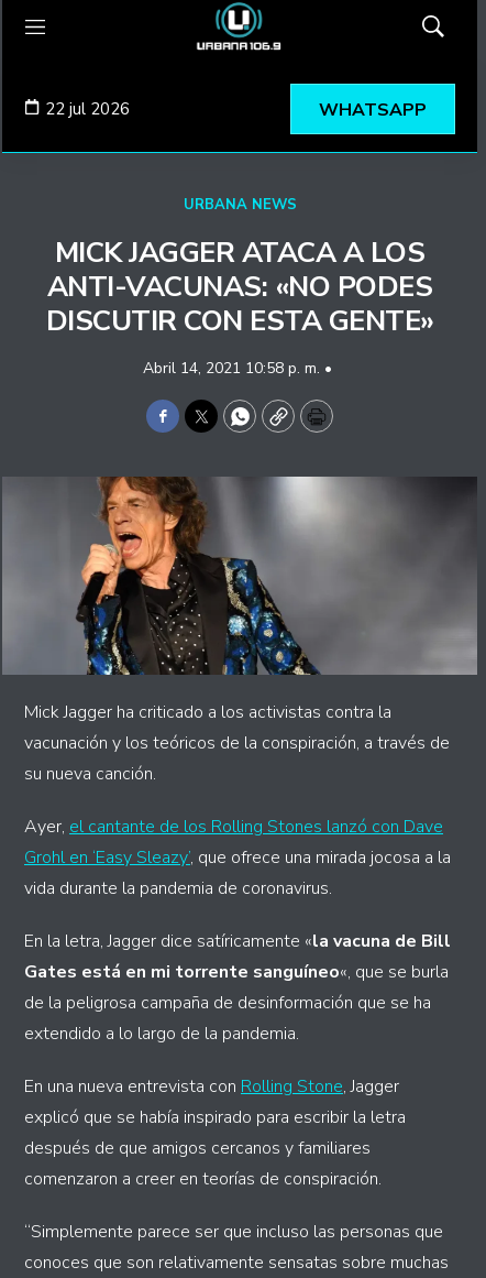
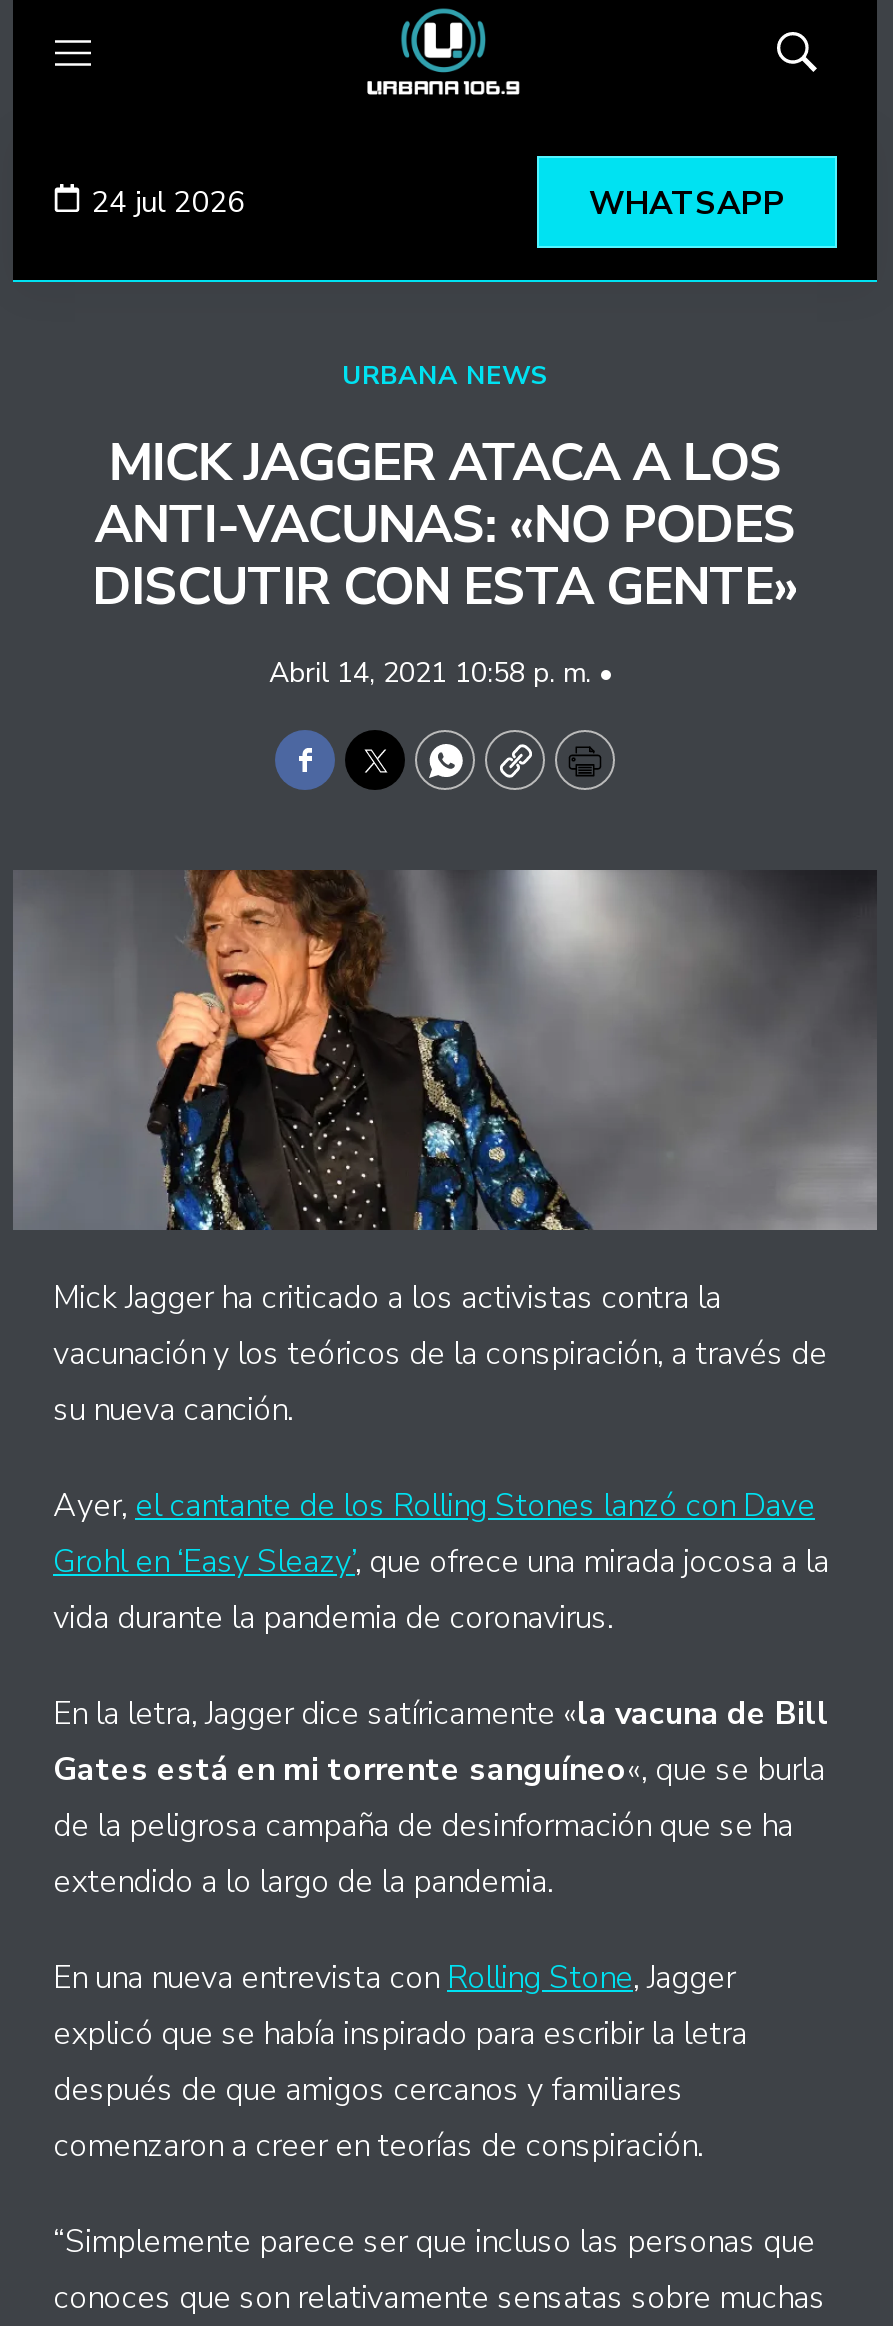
- 22 jul 2026
+ 24 jul 2026
